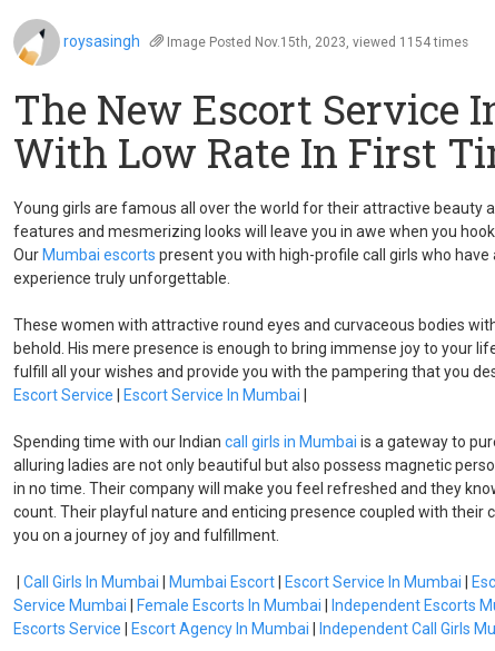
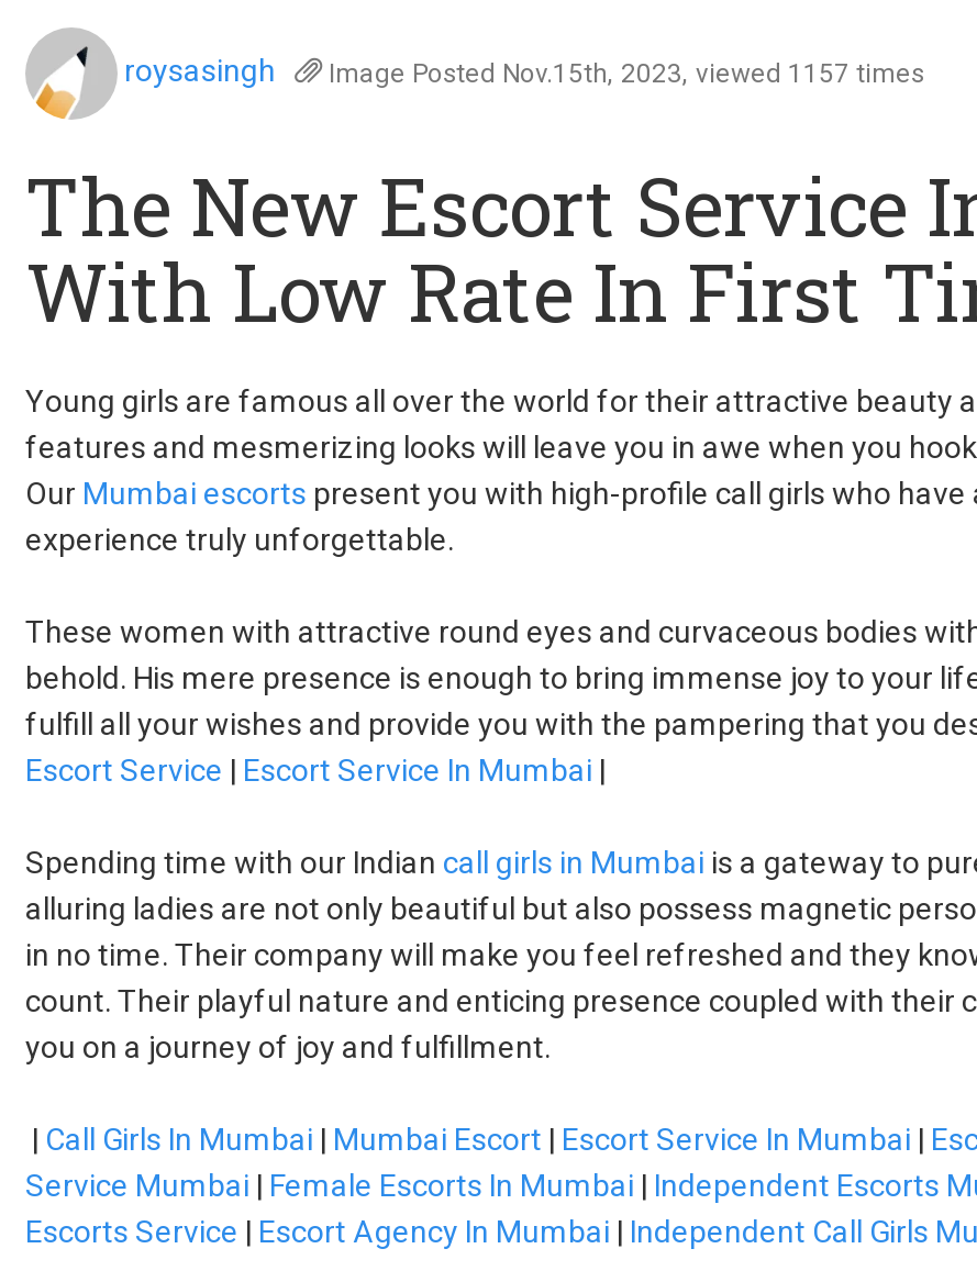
- Image Posted Nov.15th, 2023, viewed 1154 times
+ Image Posted Nov.15th, 2023, viewed 1157 times
